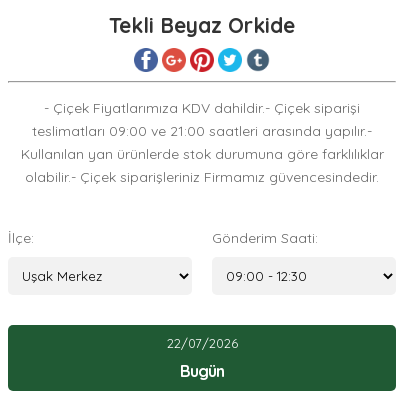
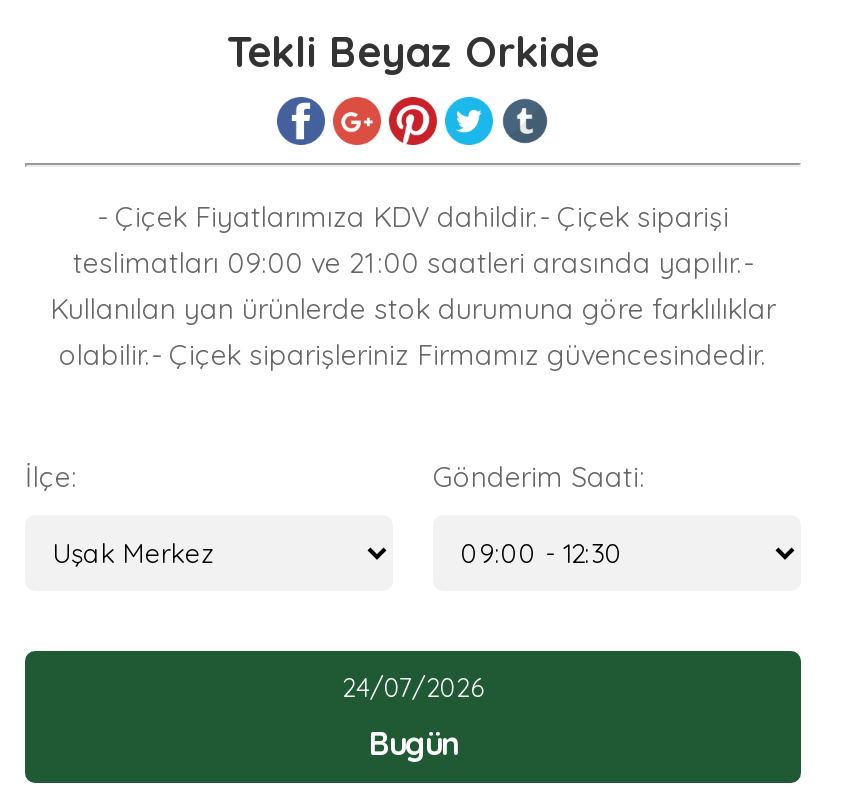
- 22/07/2026
+ 24/07/2026
